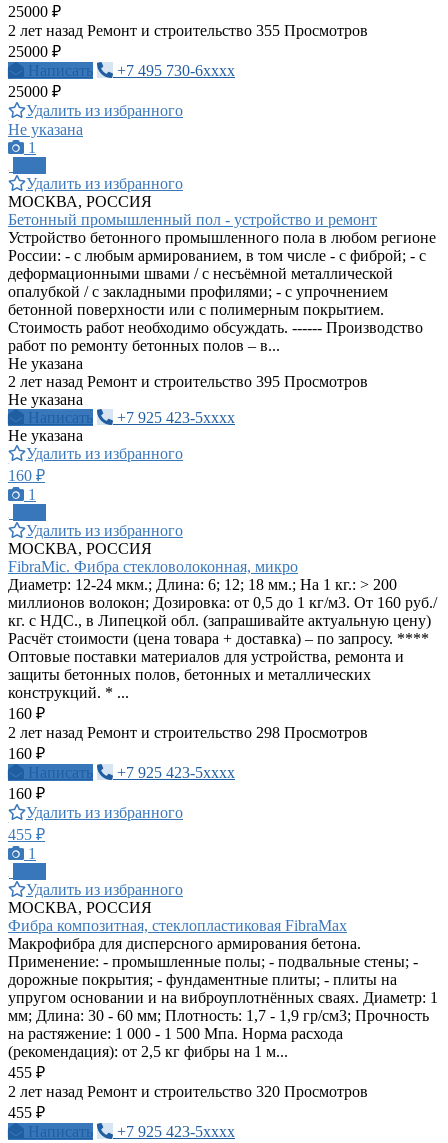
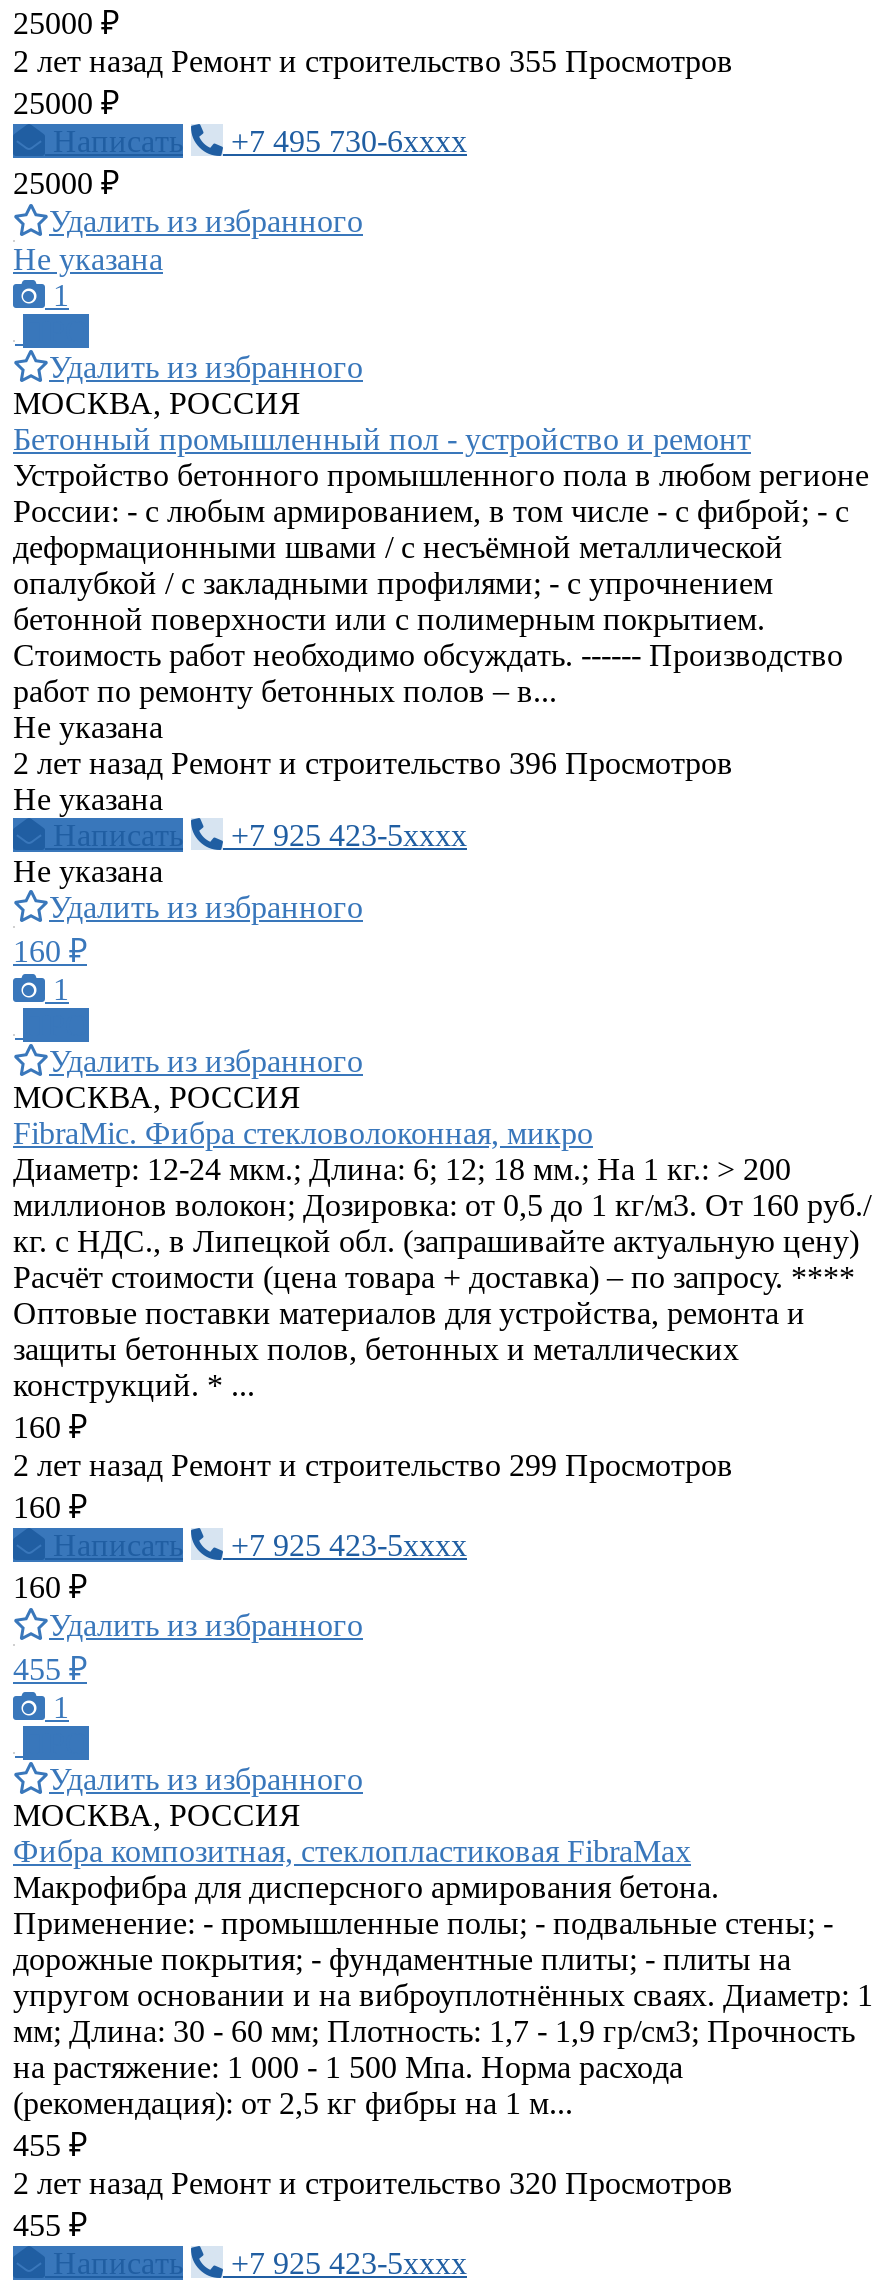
- 2 лет назад Ремонт и строительство 395 Просмотров
+ 2 лет назад Ремонт и строительство 396 Просмотров

- 2 лет назад Ремонт и строительство 298 Просмотров
+ 2 лет назад Ремонт и строительство 299 Просмотров
